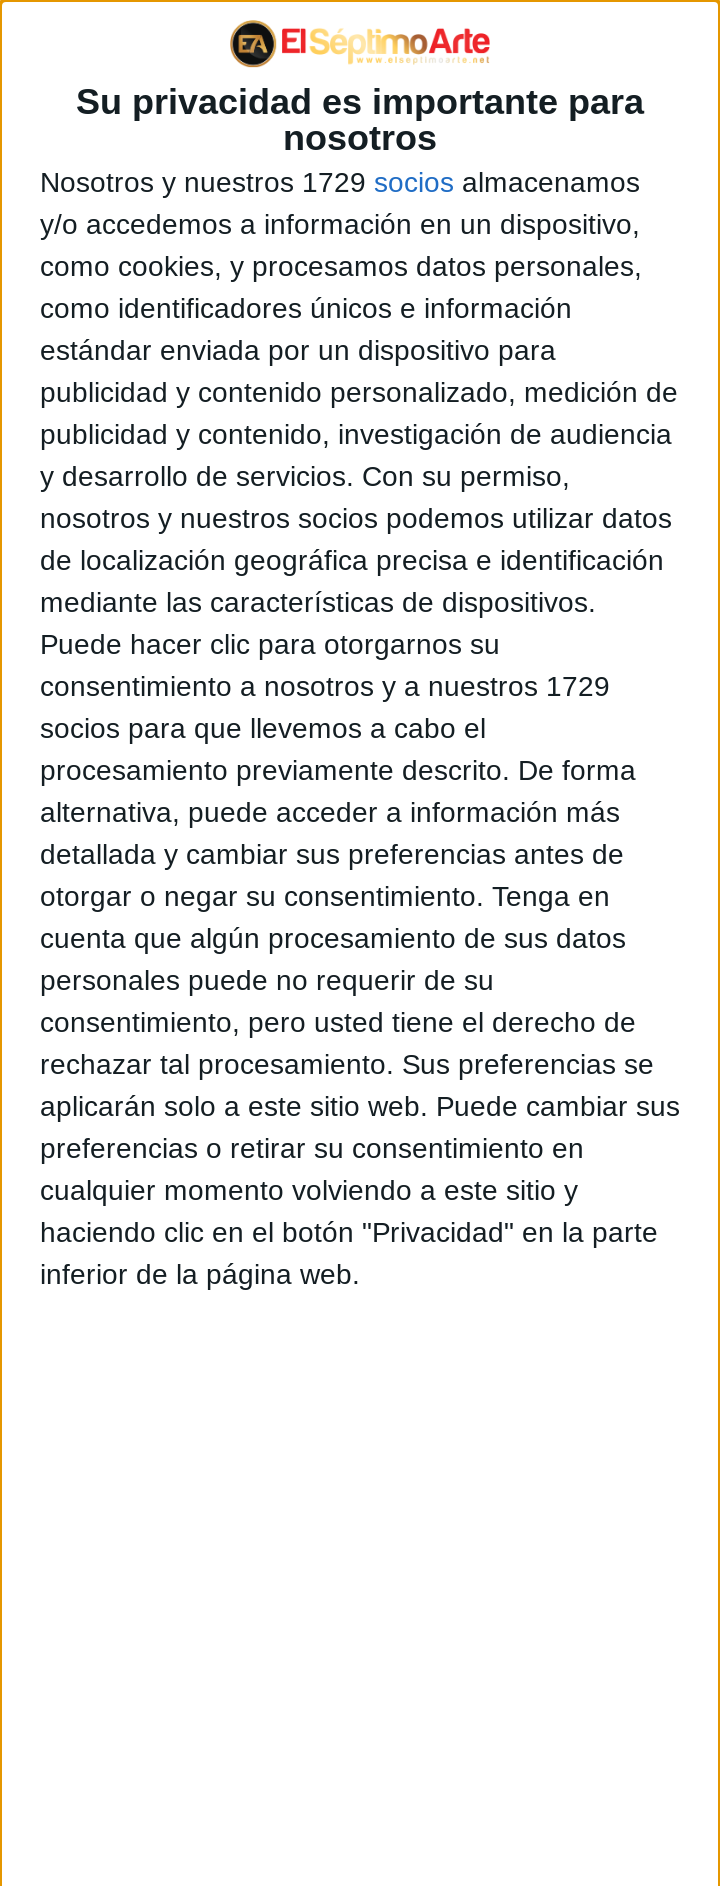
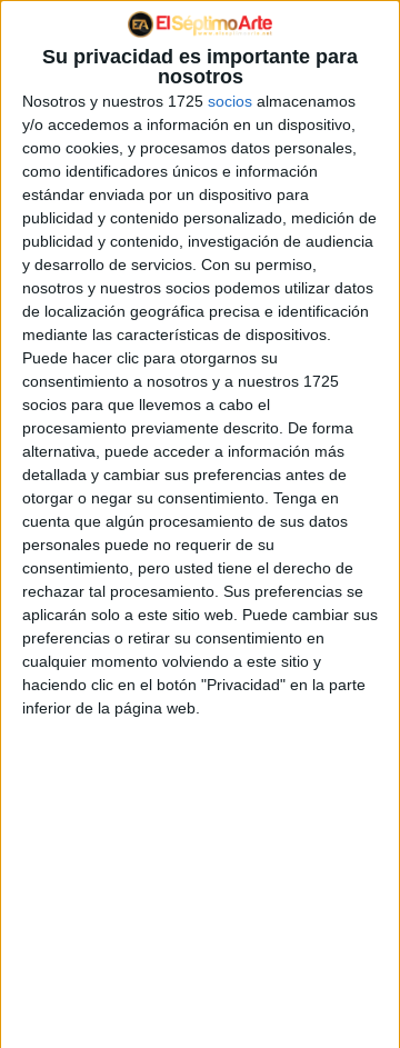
- Nosotros y nuestros 1729 socios almacenamos
+ Nosotros y nuestros 1725 socios almacenamos

- consentimiento a nosotros y a nuestros 1729
+ consentimiento a nosotros y a nuestros 1725
